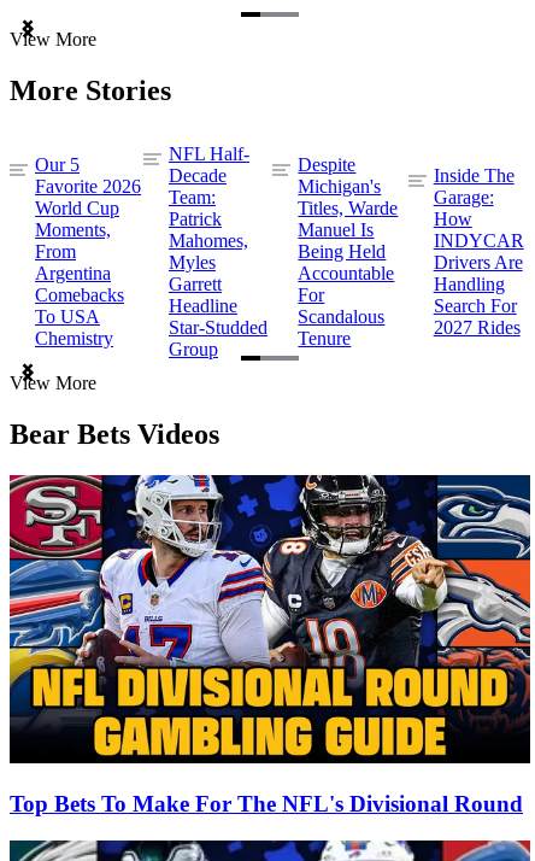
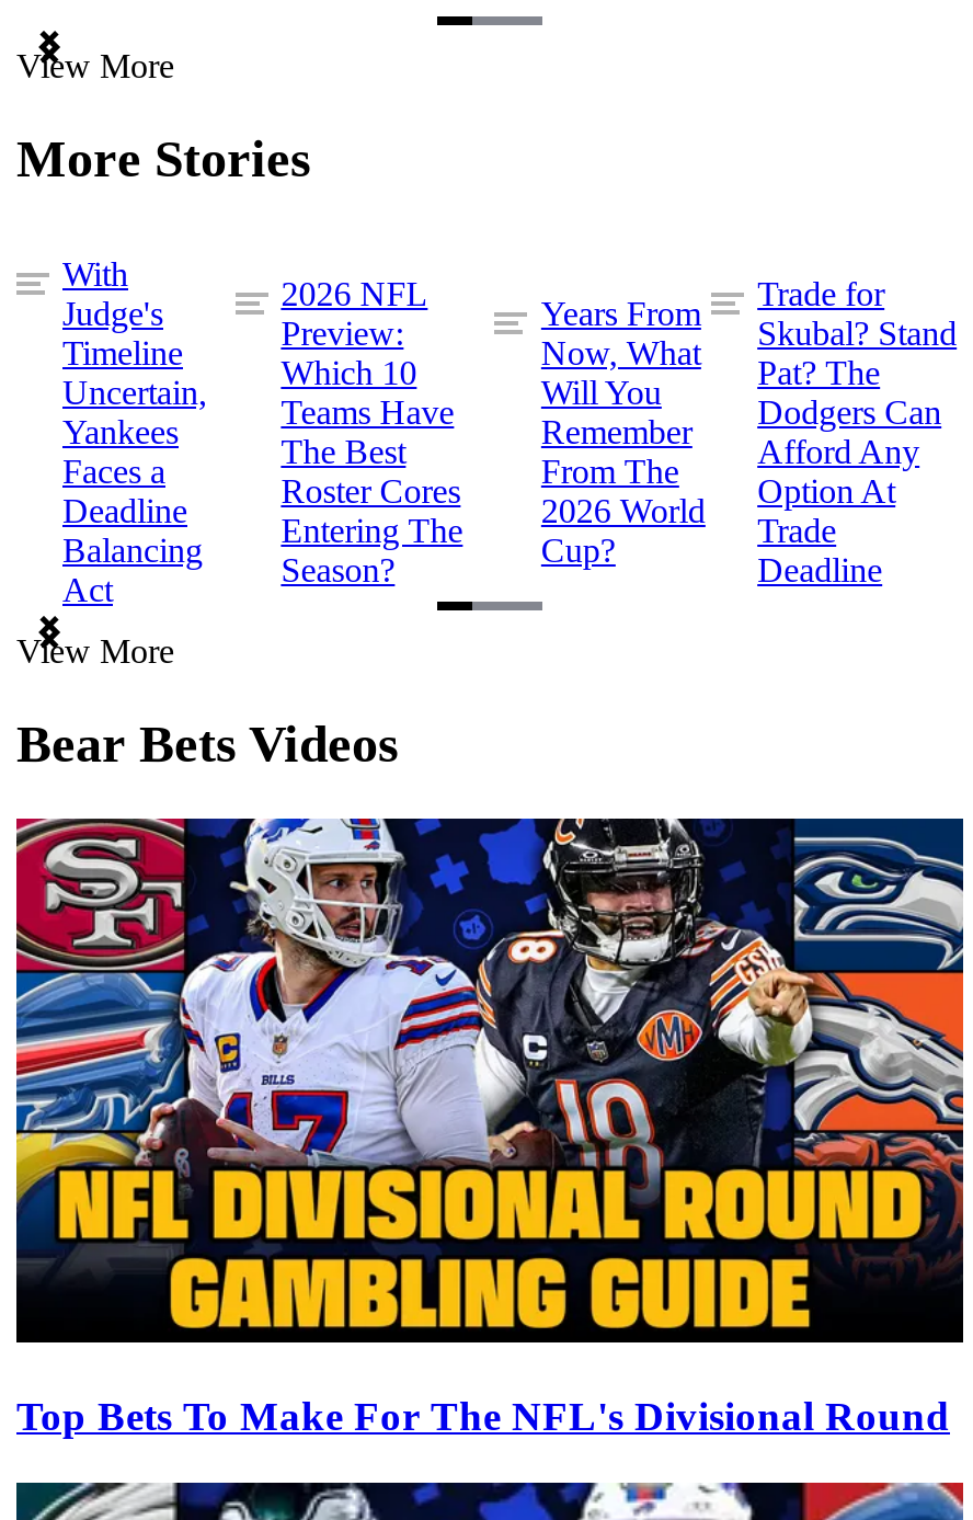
- NFL Half-
- Decade
- Team:
- Patrick
- Mahomes,
- Myles
- Garrett
- Headline
- Star-Studded
- Group
+ 2026 NFL
+ Preview:
+ Which 10
+ Teams Have
+ The Best
+ Roster Cores
+ Entering The
+ Season?

- Our 5
- Favorite 2026
- World Cup
- Moments,
- From
- Argentina
- Comebacks
- To USA
- Chemistry
+ With
+ Judge's
+ Timeline
+ Uncertain,
+ Yankees
+ Faces a
+ Deadline
+ Balancing
+ Act

- Despite
- Michigan's
- Titles, Warde
- Manuel Is
- Being Held
- Accountable
- For
- Scandalous
- Tenure
+ Years From
+ Now, What
+ Will You
+ Remember
+ From The
+ 2026 World
+ Cup?

- Inside The
- Garage:
- How
- INDYCAR
- Drivers Are
- Handling
- Search For
- 2027 Rides
+ Trade for
+ Skubal? Stand
+ Pat? The
+ Dodgers Can
+ Afford Any
+ Option At
+ Trade
+ Deadline
